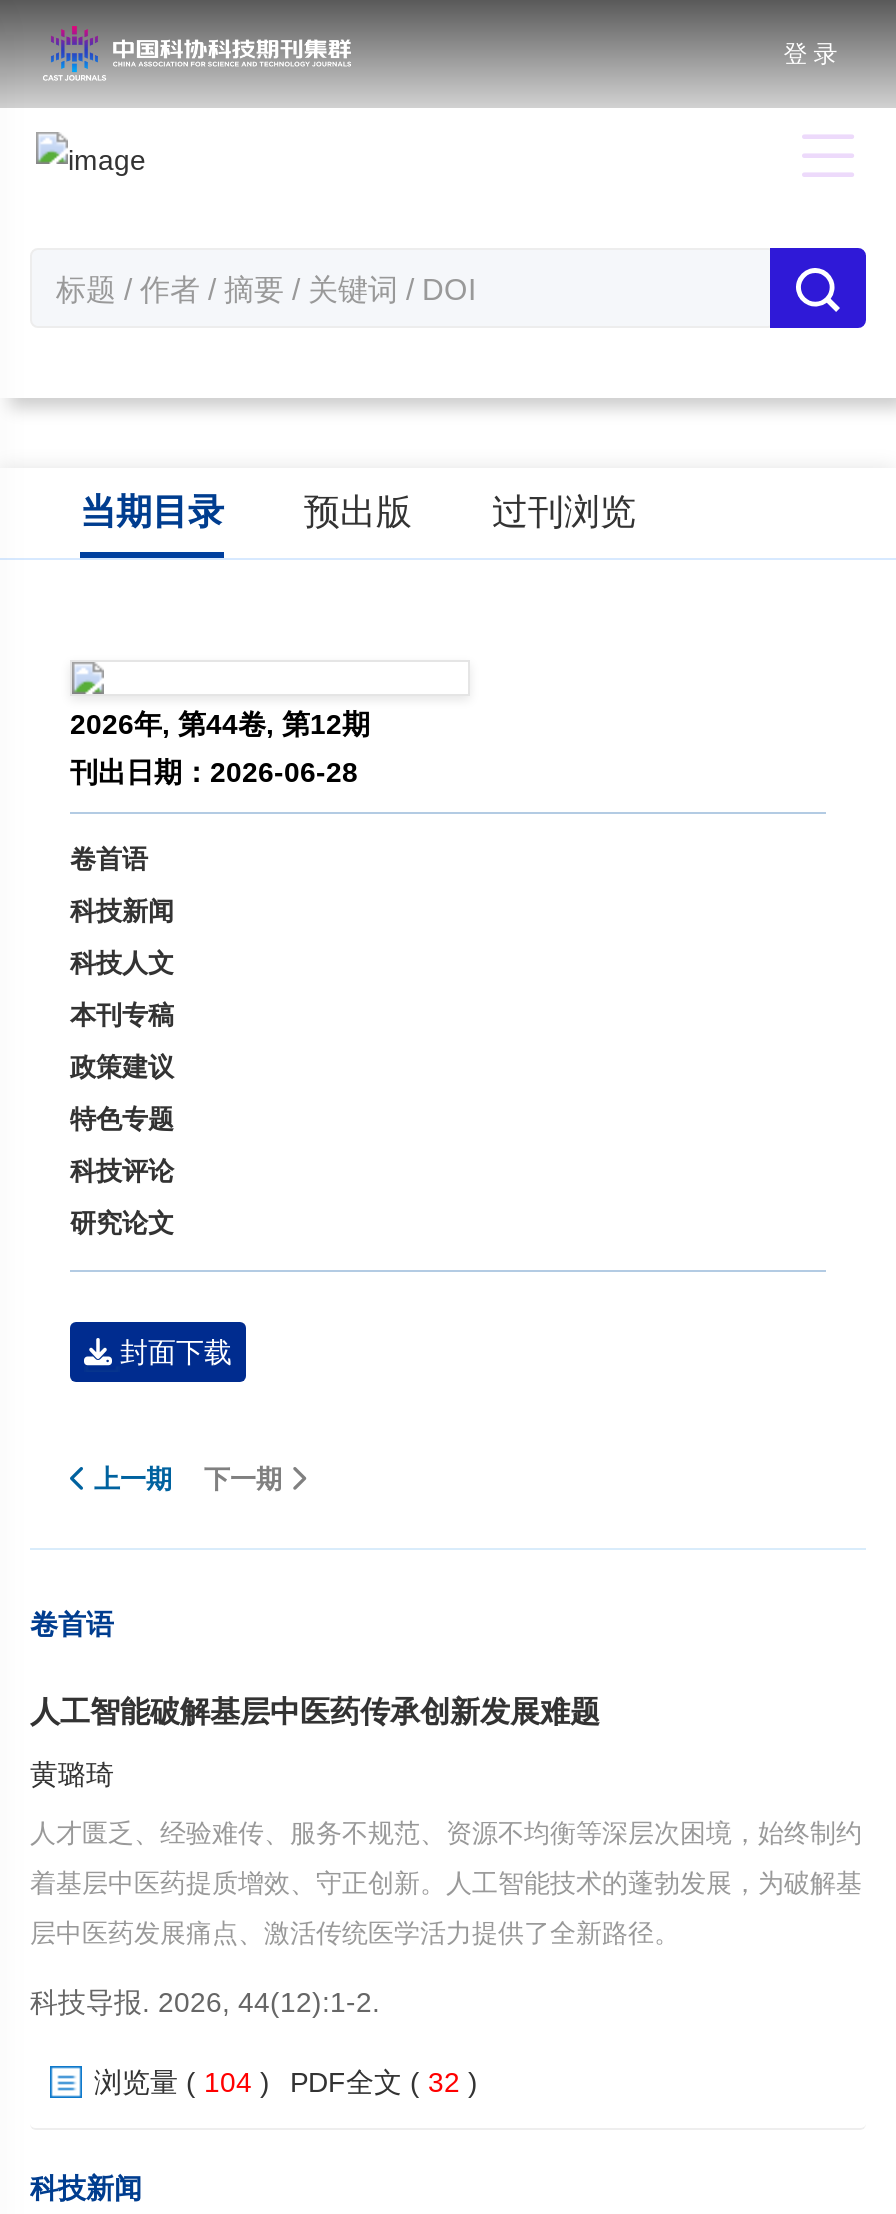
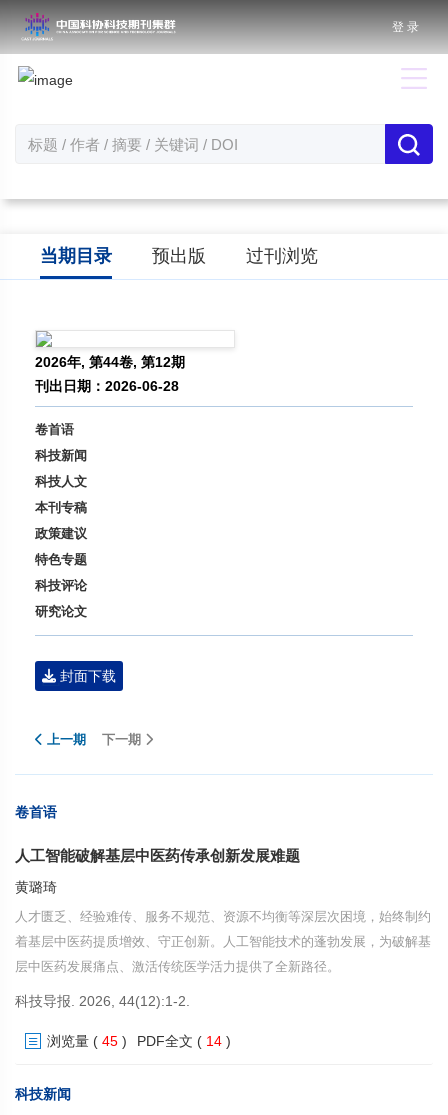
- 浏览量( 104)
+ 浏览量( 45)

- PDF全文( 32)
+ PDF全文( 14)
